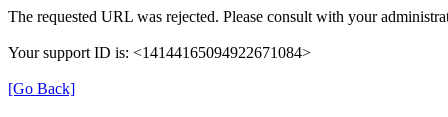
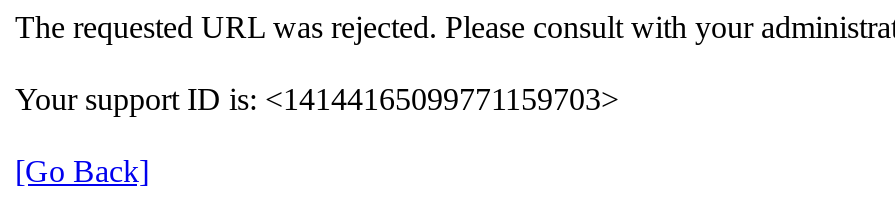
- Your support ID is: <14144165094922671084>
+ Your support ID is: <14144165099771159703>
